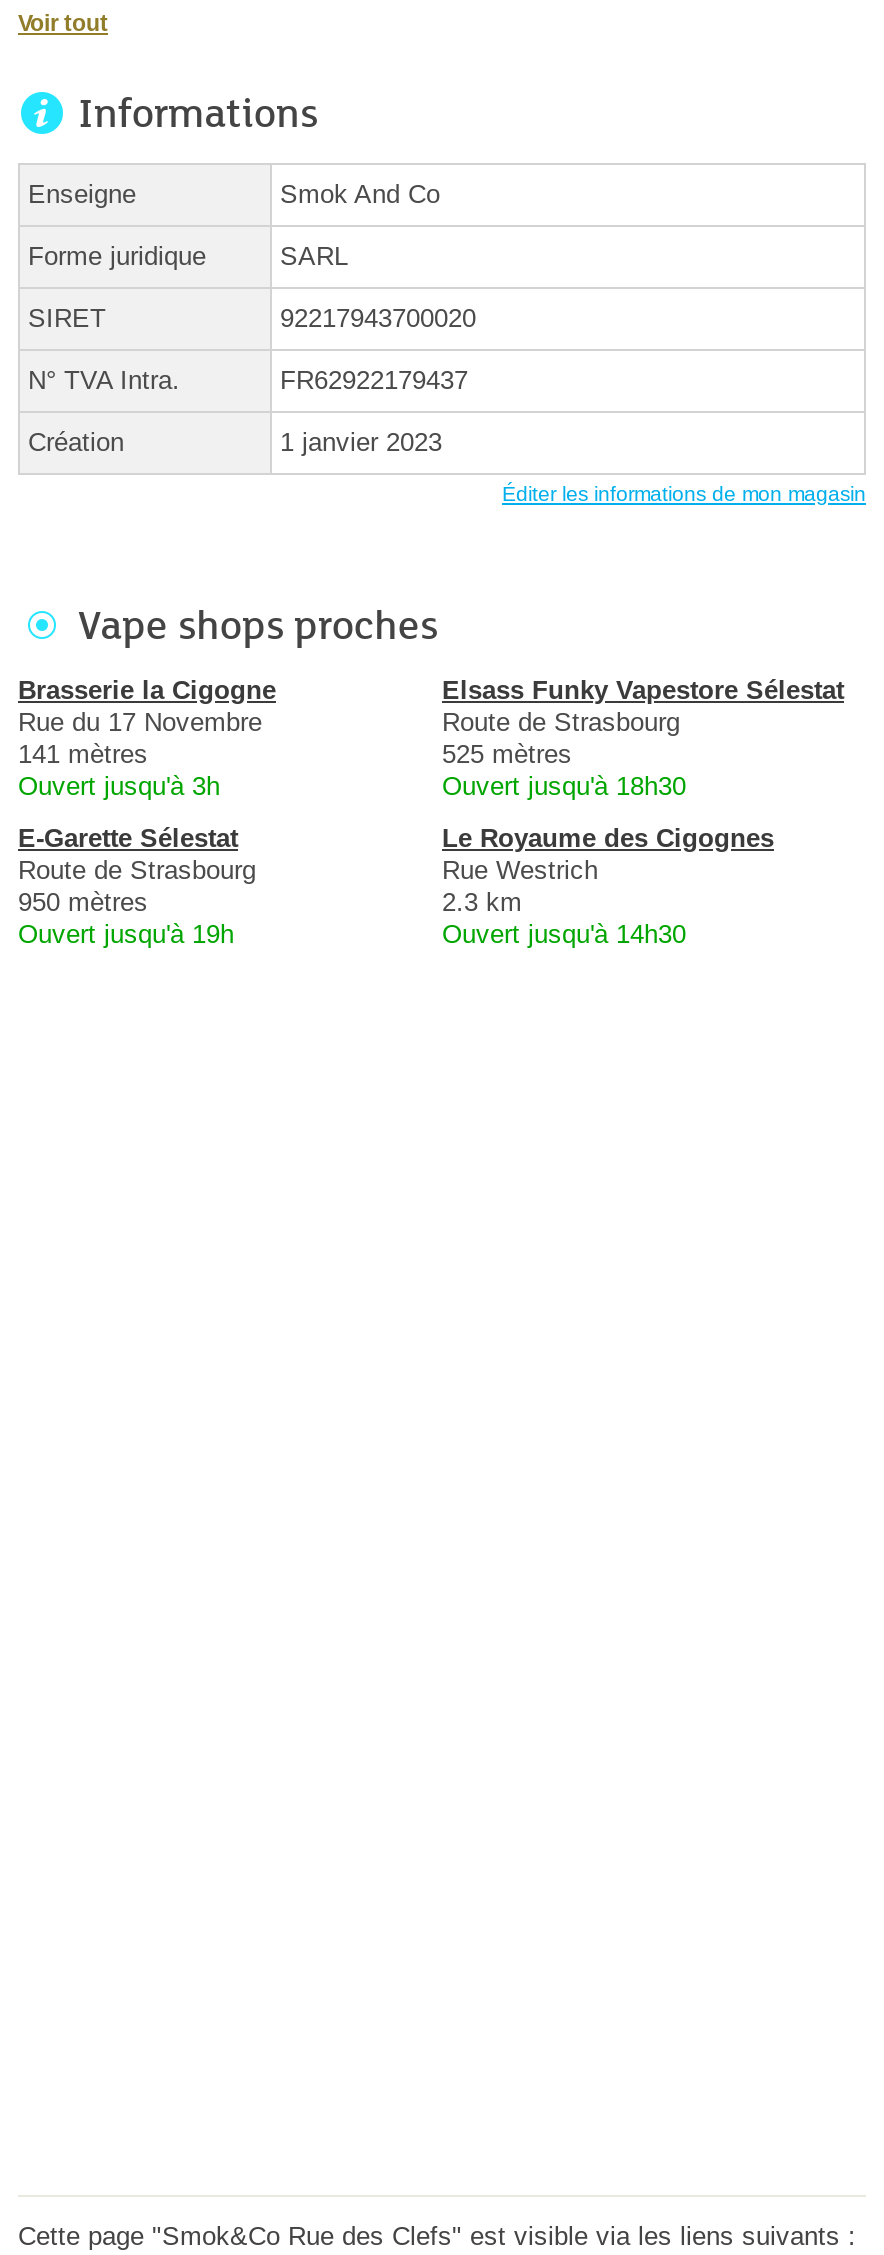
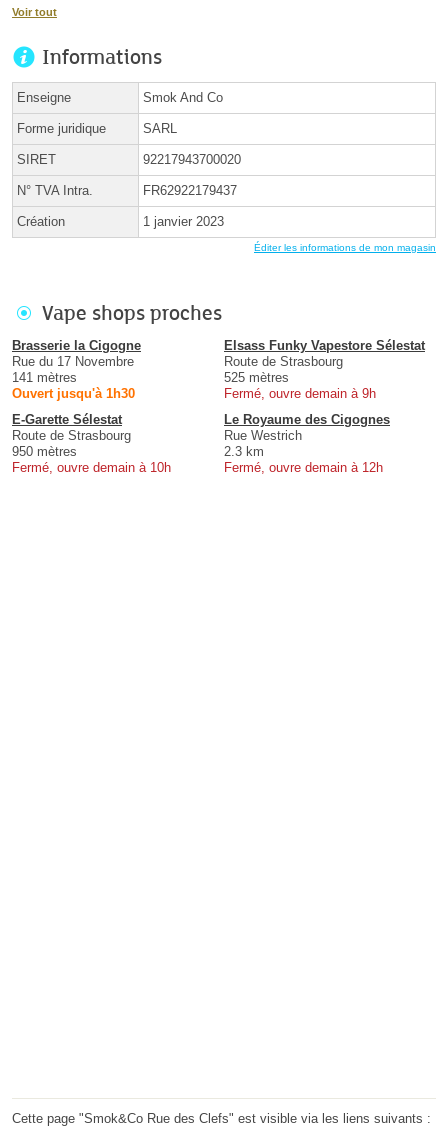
- Ouvert jusqu'à 3h
+ Ouvert jusqu'à 1h30

- Ouvert jusqu'à 18h30
+ Fermé, ouvre demain à 9h

- Ouvert jusqu'à 19h
+ Fermé, ouvre demain à 10h

- Ouvert jusqu'à 14h30
+ Fermé, ouvre demain à 12h
